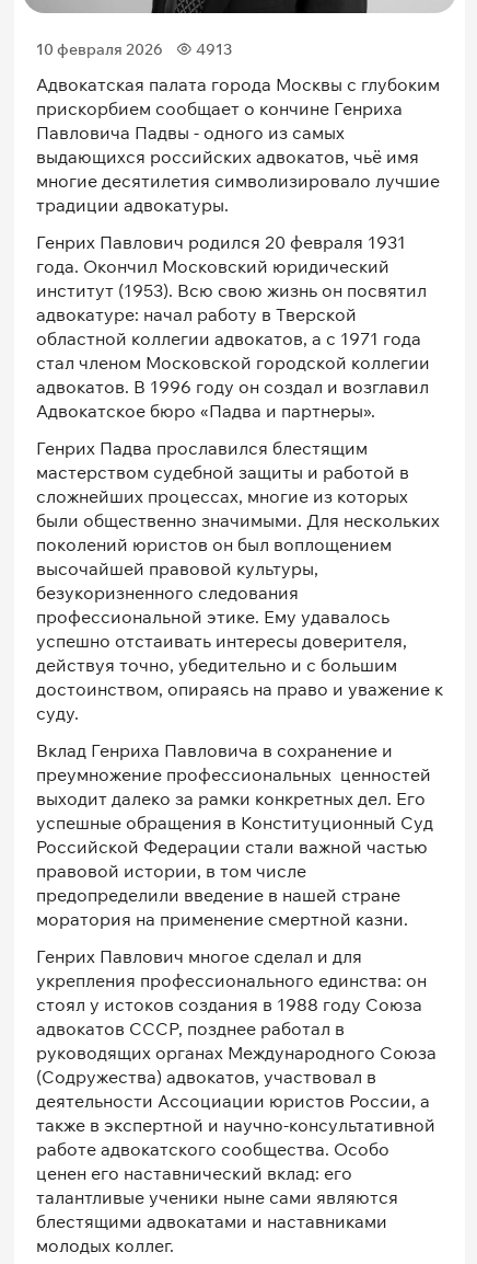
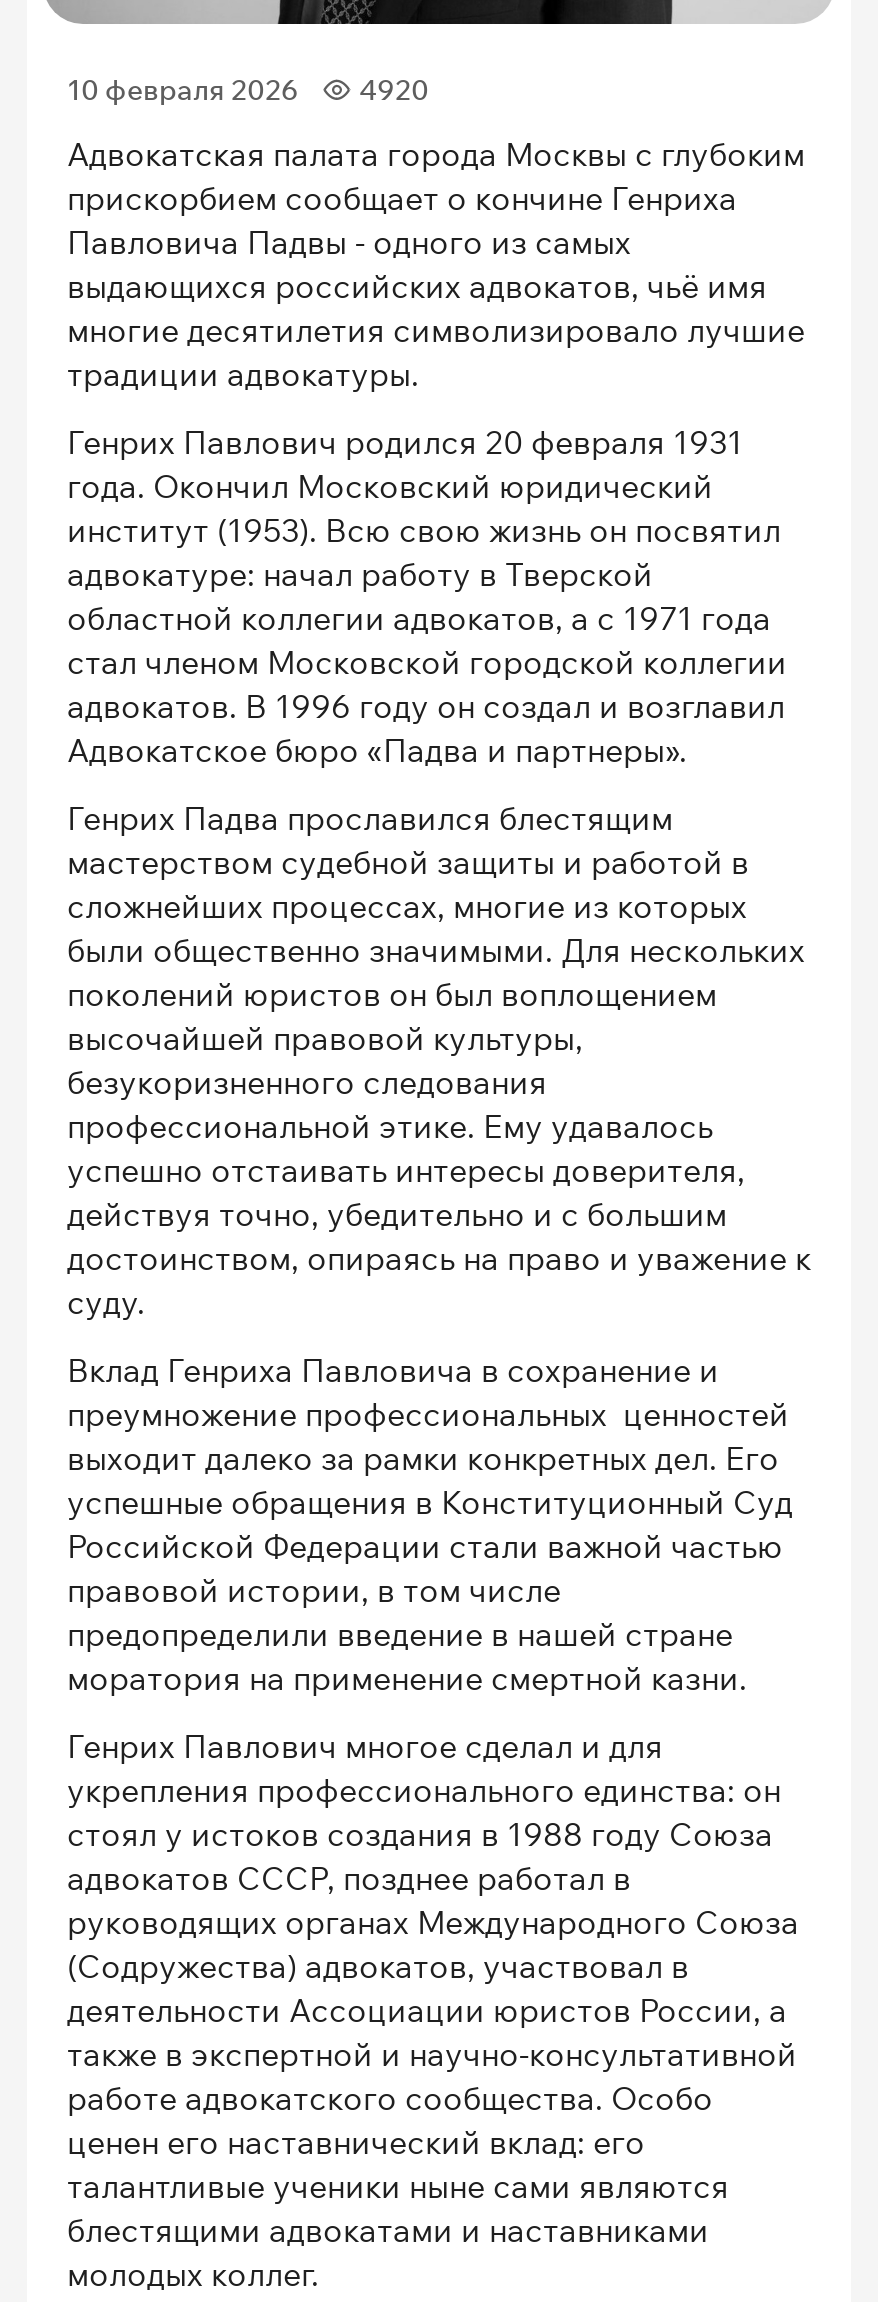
- 10 февраля 2026 4913
+ 10 февраля 2026 4920
